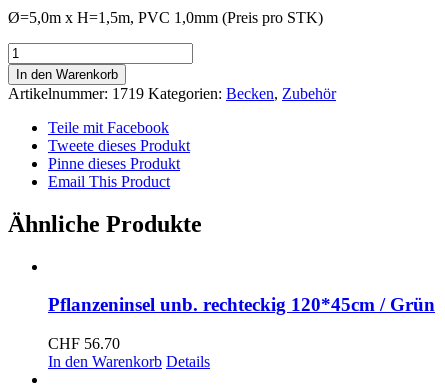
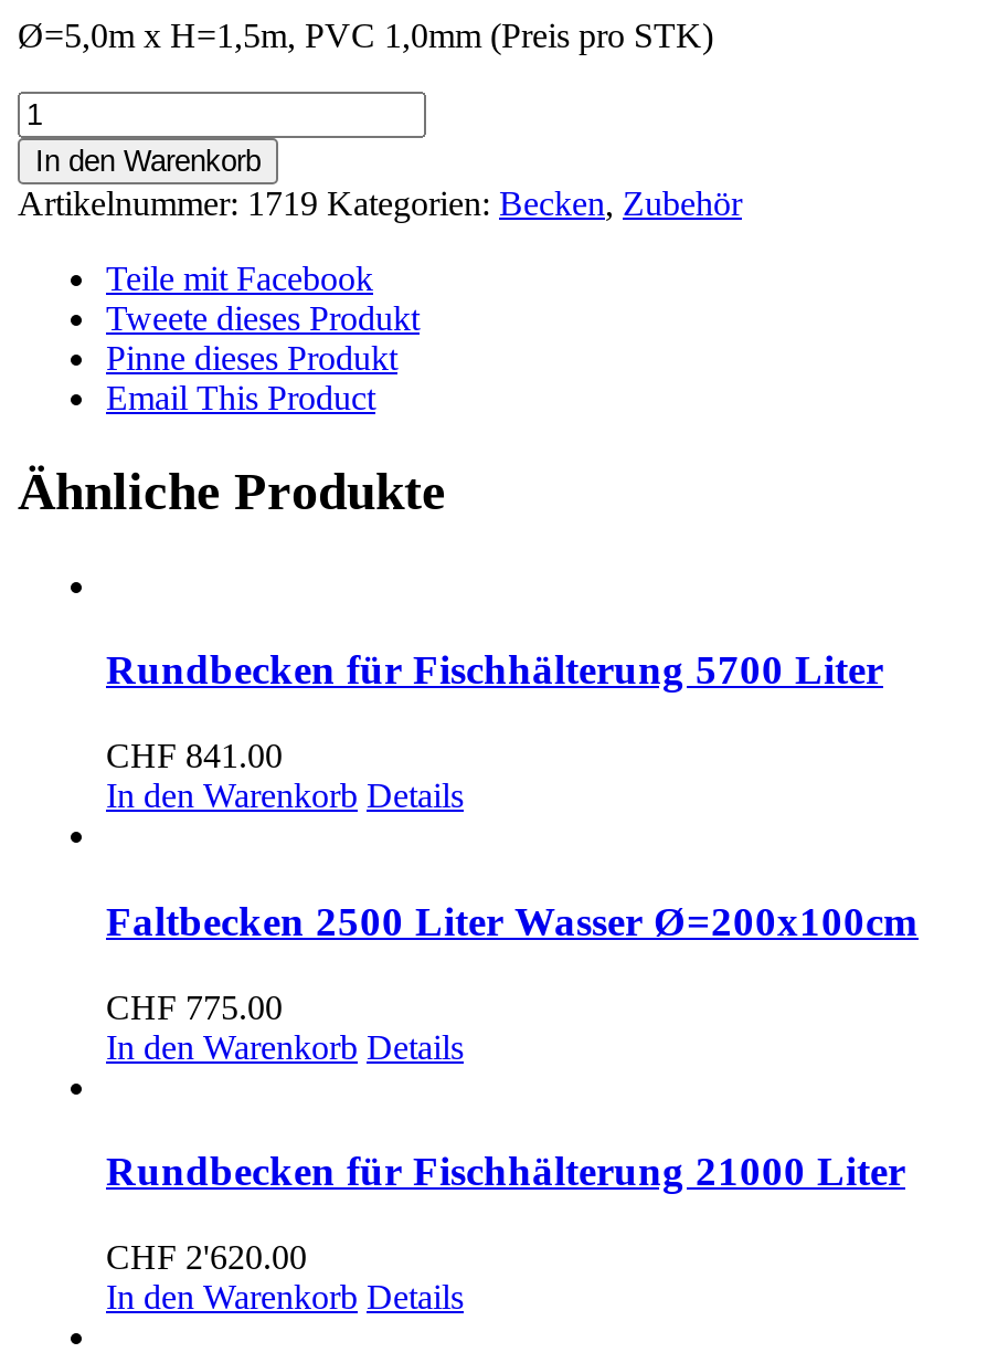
- Pflanzeninsel unb. rechteckig 120*45cm / Grün
- CHF 56.70
+ Rundbecken für Fischhälterung 5700 Liter
+ CHF 841.00
+ In den Warenkorb Details
+ Faltbecken 2500 Liter Wasser Ø=200x100cm
+ CHF 775.00
+ In den Warenkorb Details
+ Rundbecken für Fischhälterung 21000 Liter
+ CHF 2'620.00
